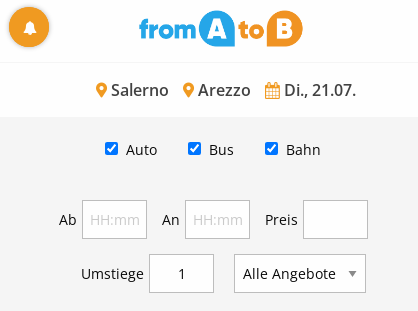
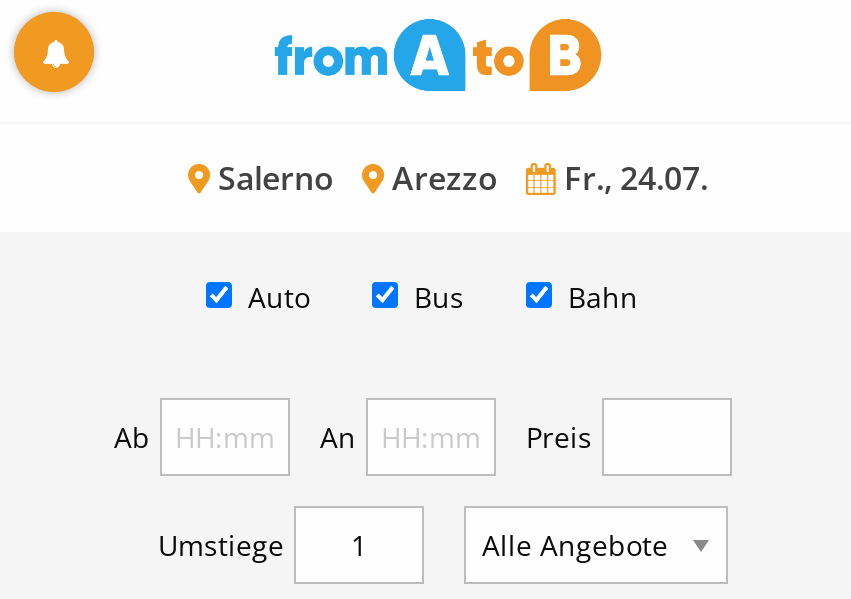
- Salerno Arezzo Di., 21.07.
+ Salerno Arezzo Fr., 24.07.
